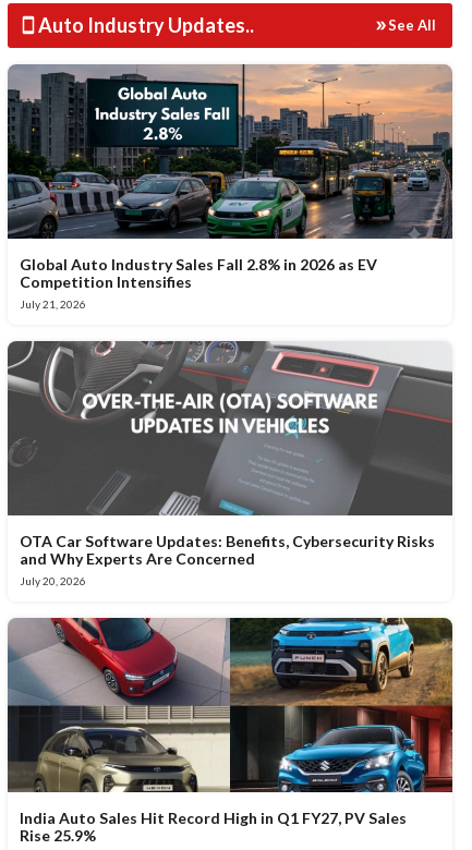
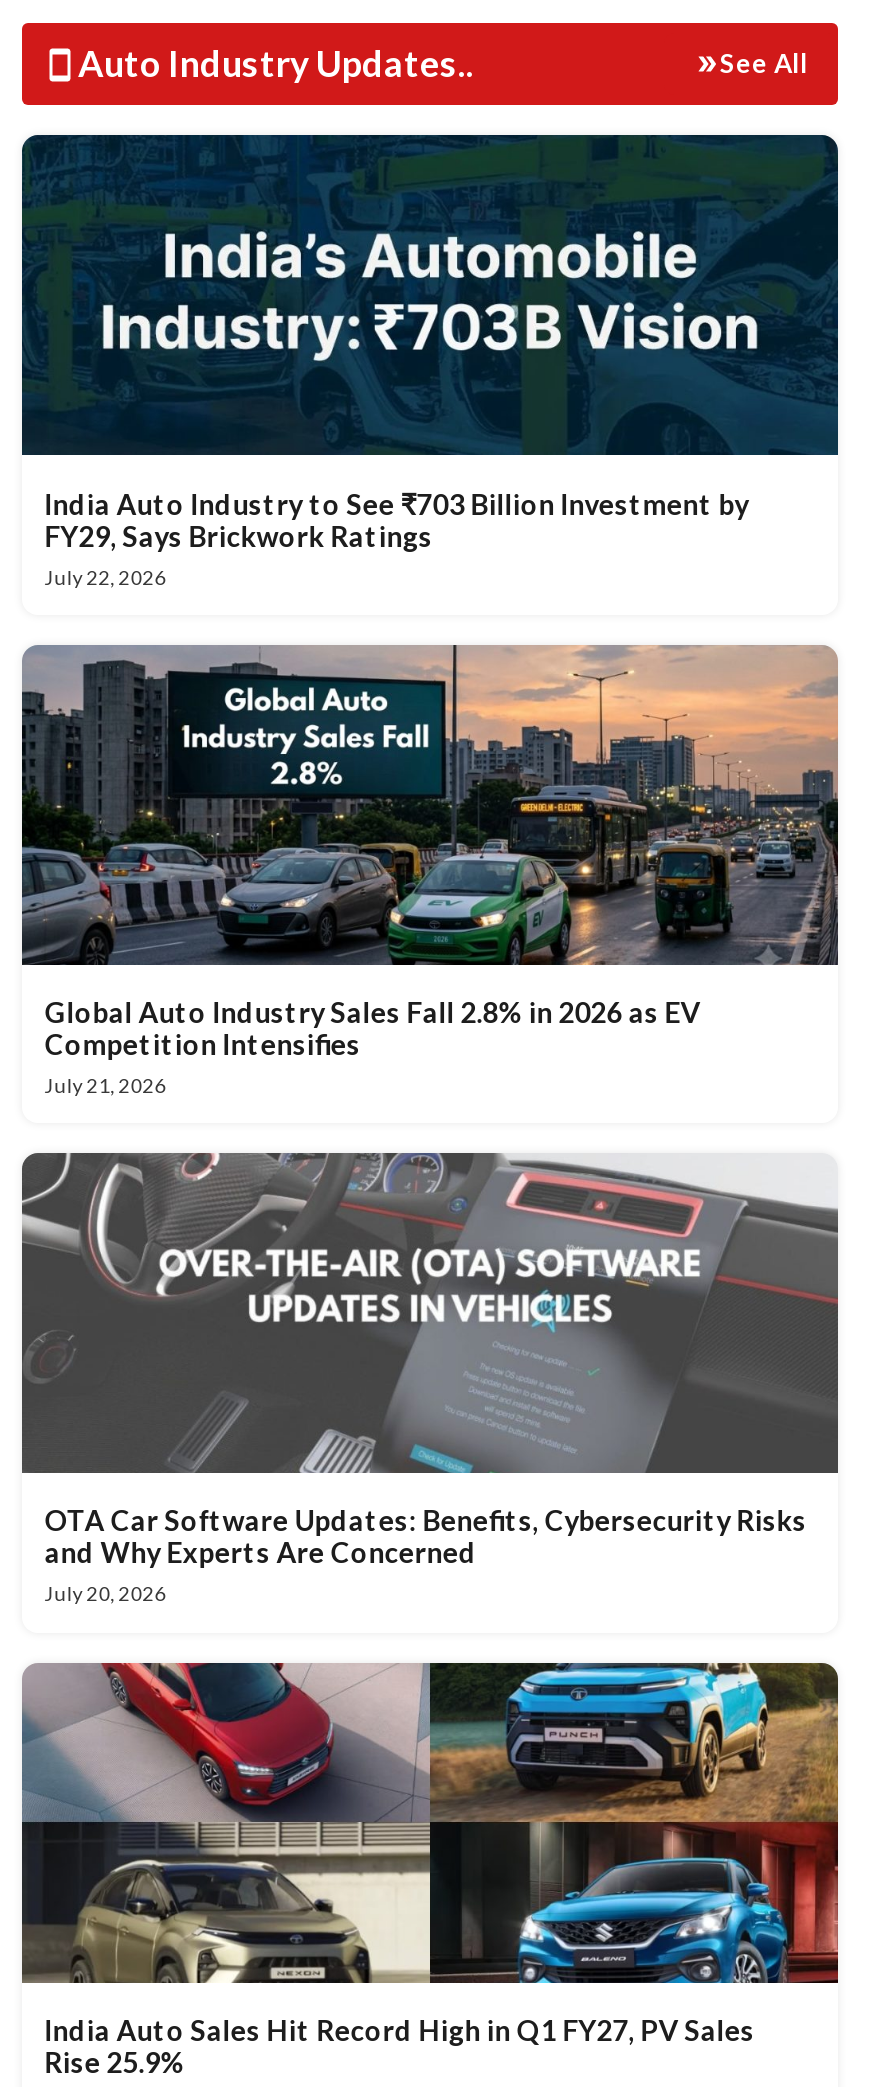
+ [image]
+ India Auto Industry to See ₹703 Billion Investment by
+ FY29, Says Brickwork Ratings
+ July 22, 2026
